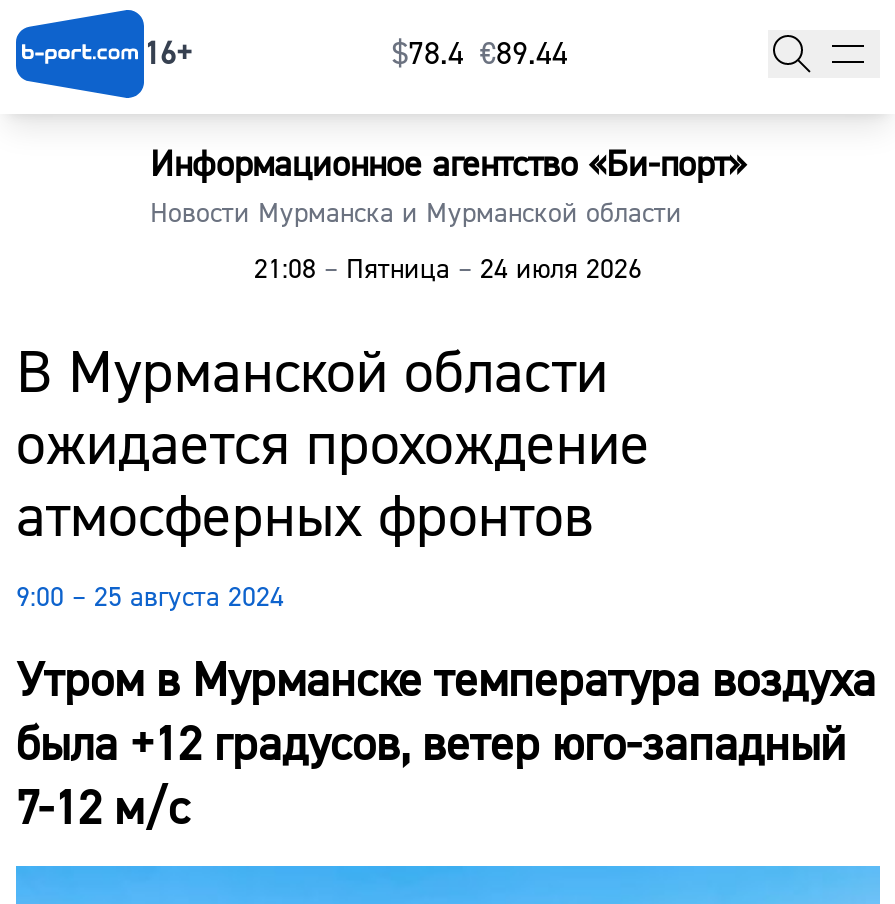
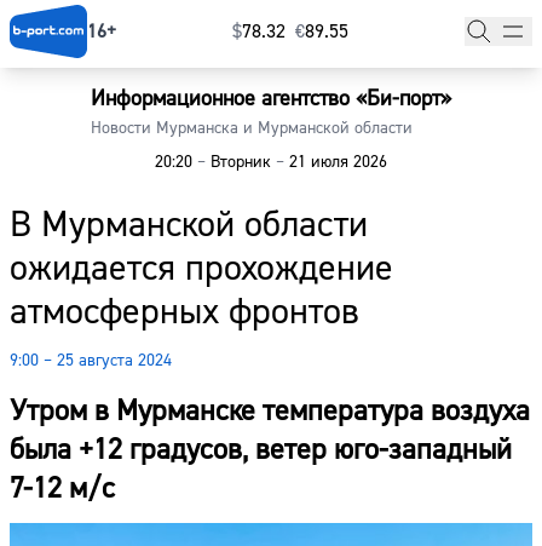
- $78.4 €89.44
+ $78.32 €89.55

- 21:08 – Пятница – 24 июля 2026
+ 20:20 – Вторник – 21 июля 2026
